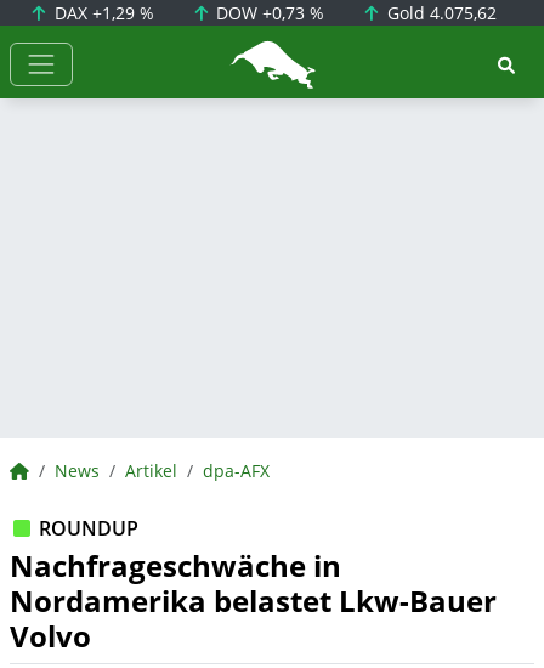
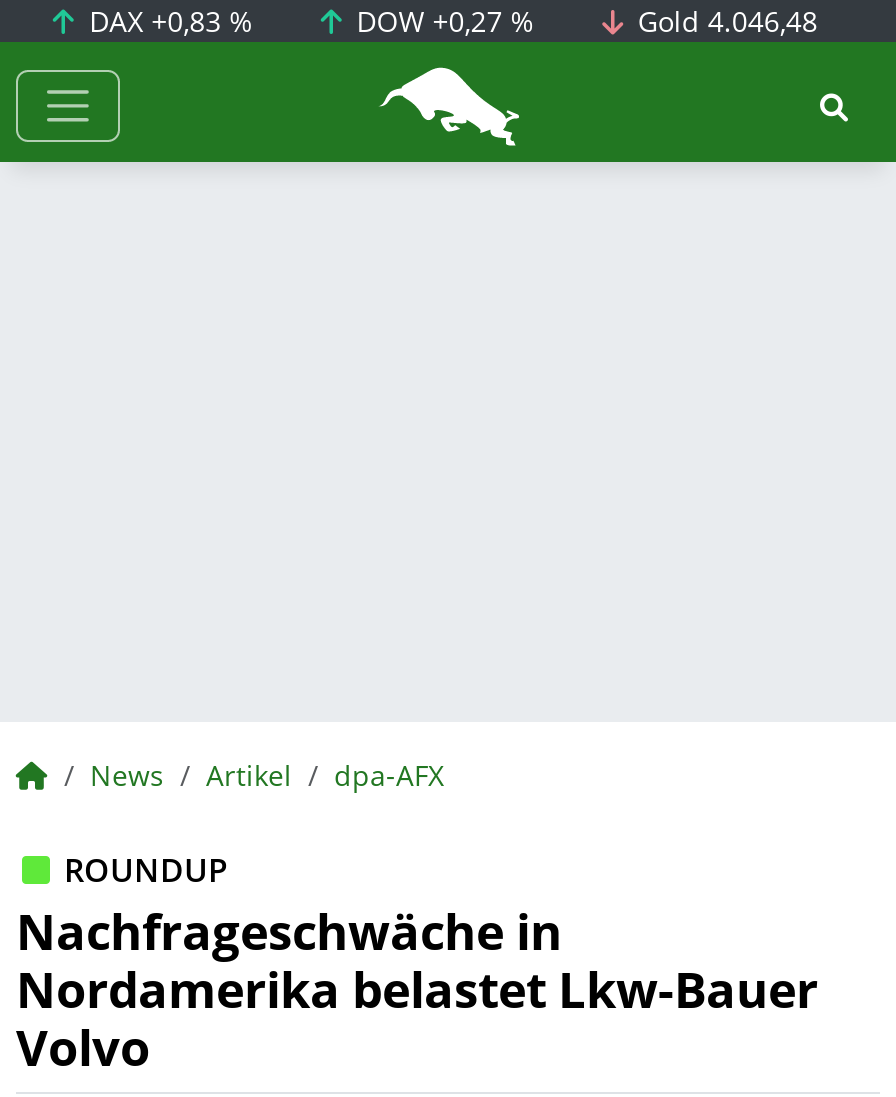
- DAX +1,29 %
+ DAX +0,83 %

- DOW +0,73 %
+ DOW +0,27 %

- Gold 4.075,62
+ Gold 4.046,48
